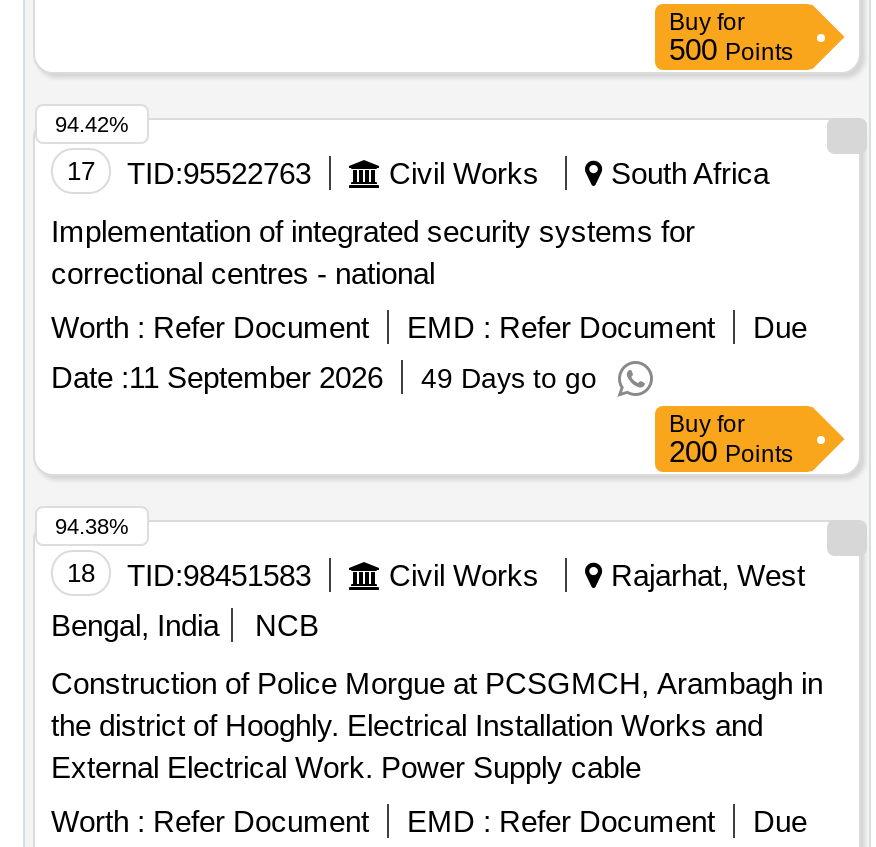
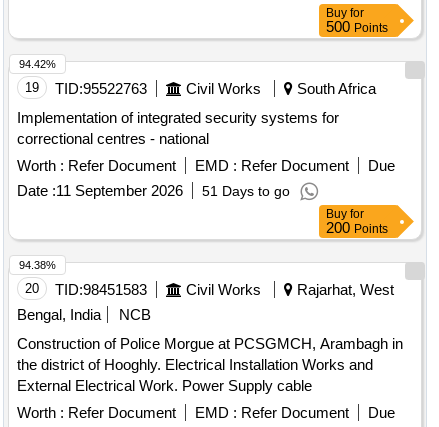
- 17 TID:95522763
+ 19 TID:95522763

- Date : 11 September 2026 49 Days to go
+ Date : 11 September 2026 51 Days to go

- 18 TID:98451583
+ 20 TID:98451583
